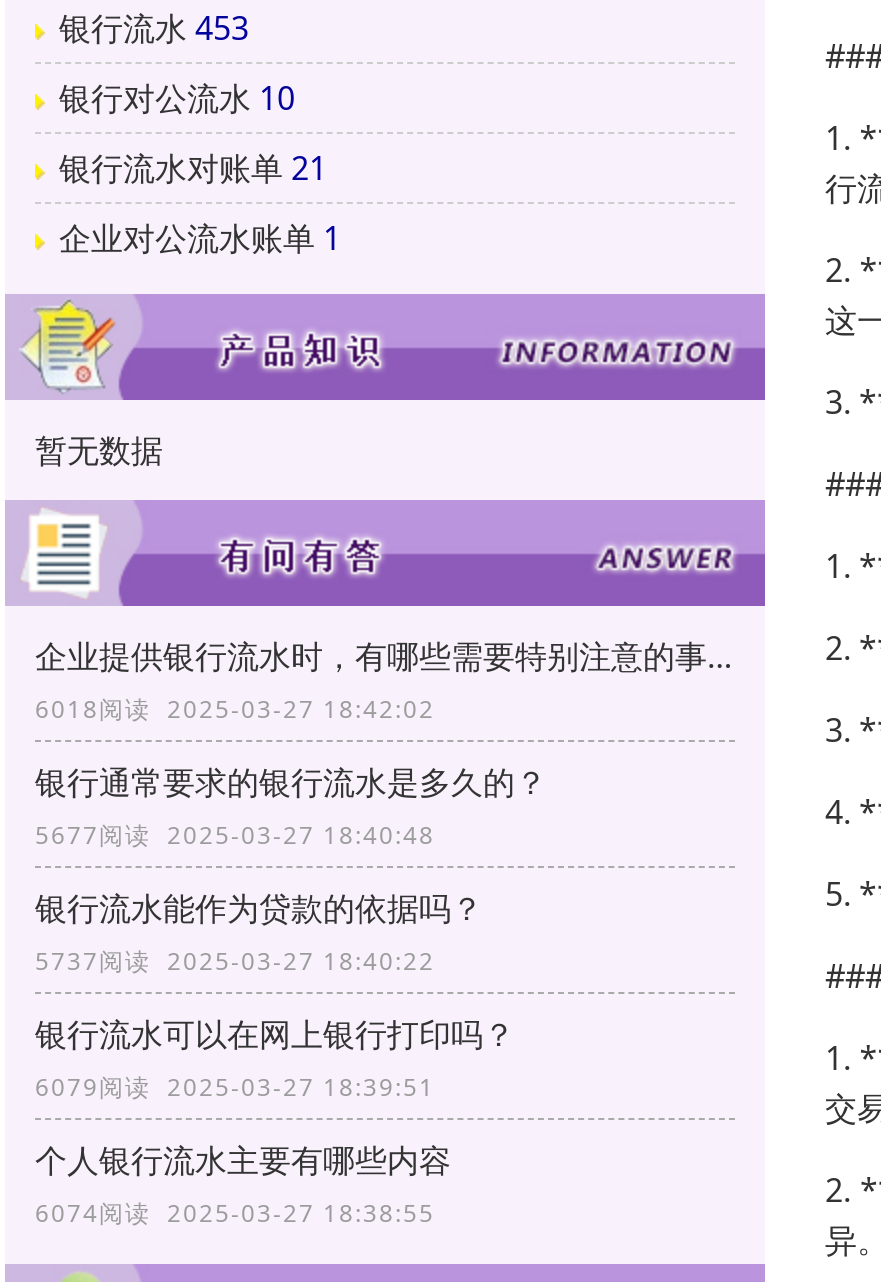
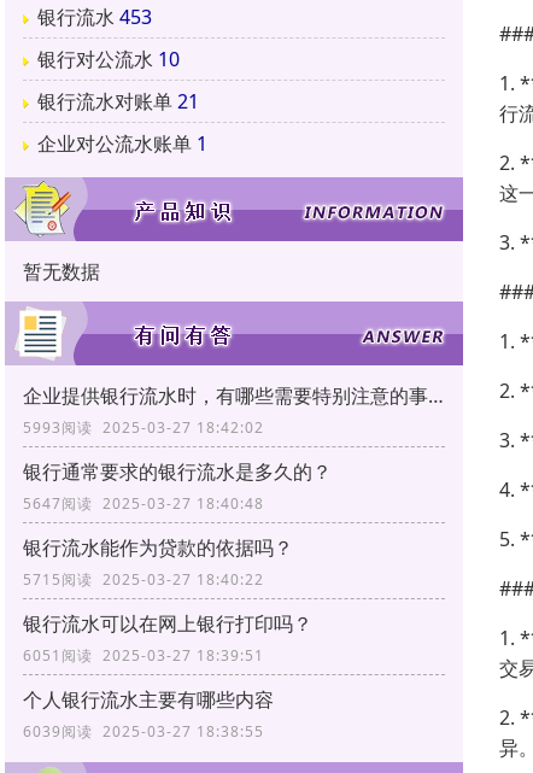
- 6018阅读 2025-03-27 18:42:02
+ 5993阅读 2025-03-27 18:42:02

- 5677阅读 2025-03-27 18:40:48
+ 5647阅读 2025-03-27 18:40:48

- 5737阅读 2025-03-27 18:40:22
+ 5715阅读 2025-03-27 18:40:22

- 6079阅读 2025-03-27 18:39:51
+ 6051阅读 2025-03-27 18:39:51

- 6074阅读 2025-03-27 18:38:55
+ 6039阅读 2025-03-27 18:38:55
